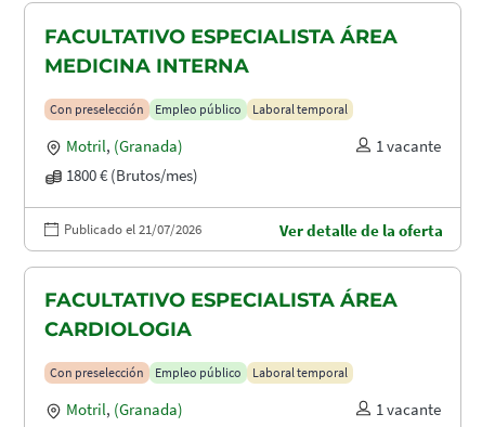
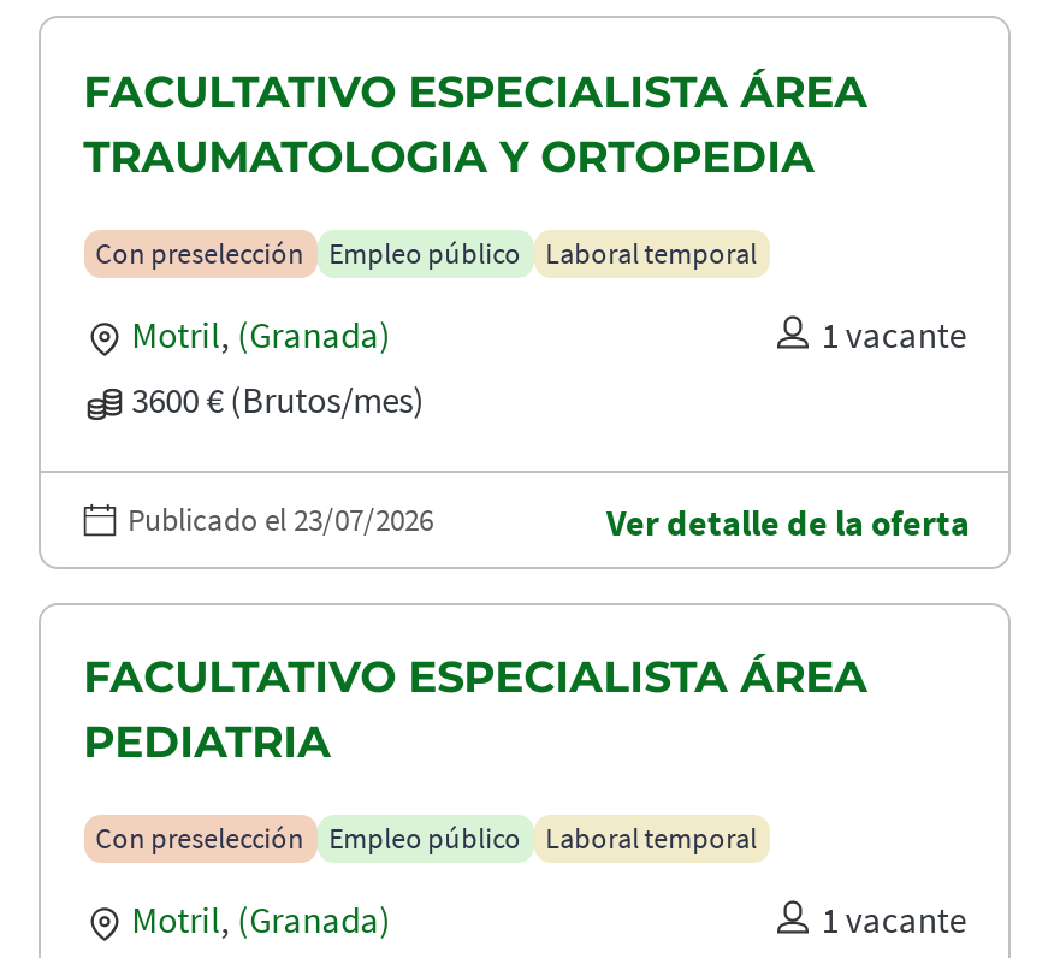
- MEDICINA INTERNA
+ TRAUMATOLOGIA Y ORTOPEDIA

- 1800 € (Brutos/mes)
+ 3600 € (Brutos/mes)

- Publicado el 21/07/2026
+ Publicado el 23/07/2026

- CARDIOLOGIA
+ PEDIATRIA
